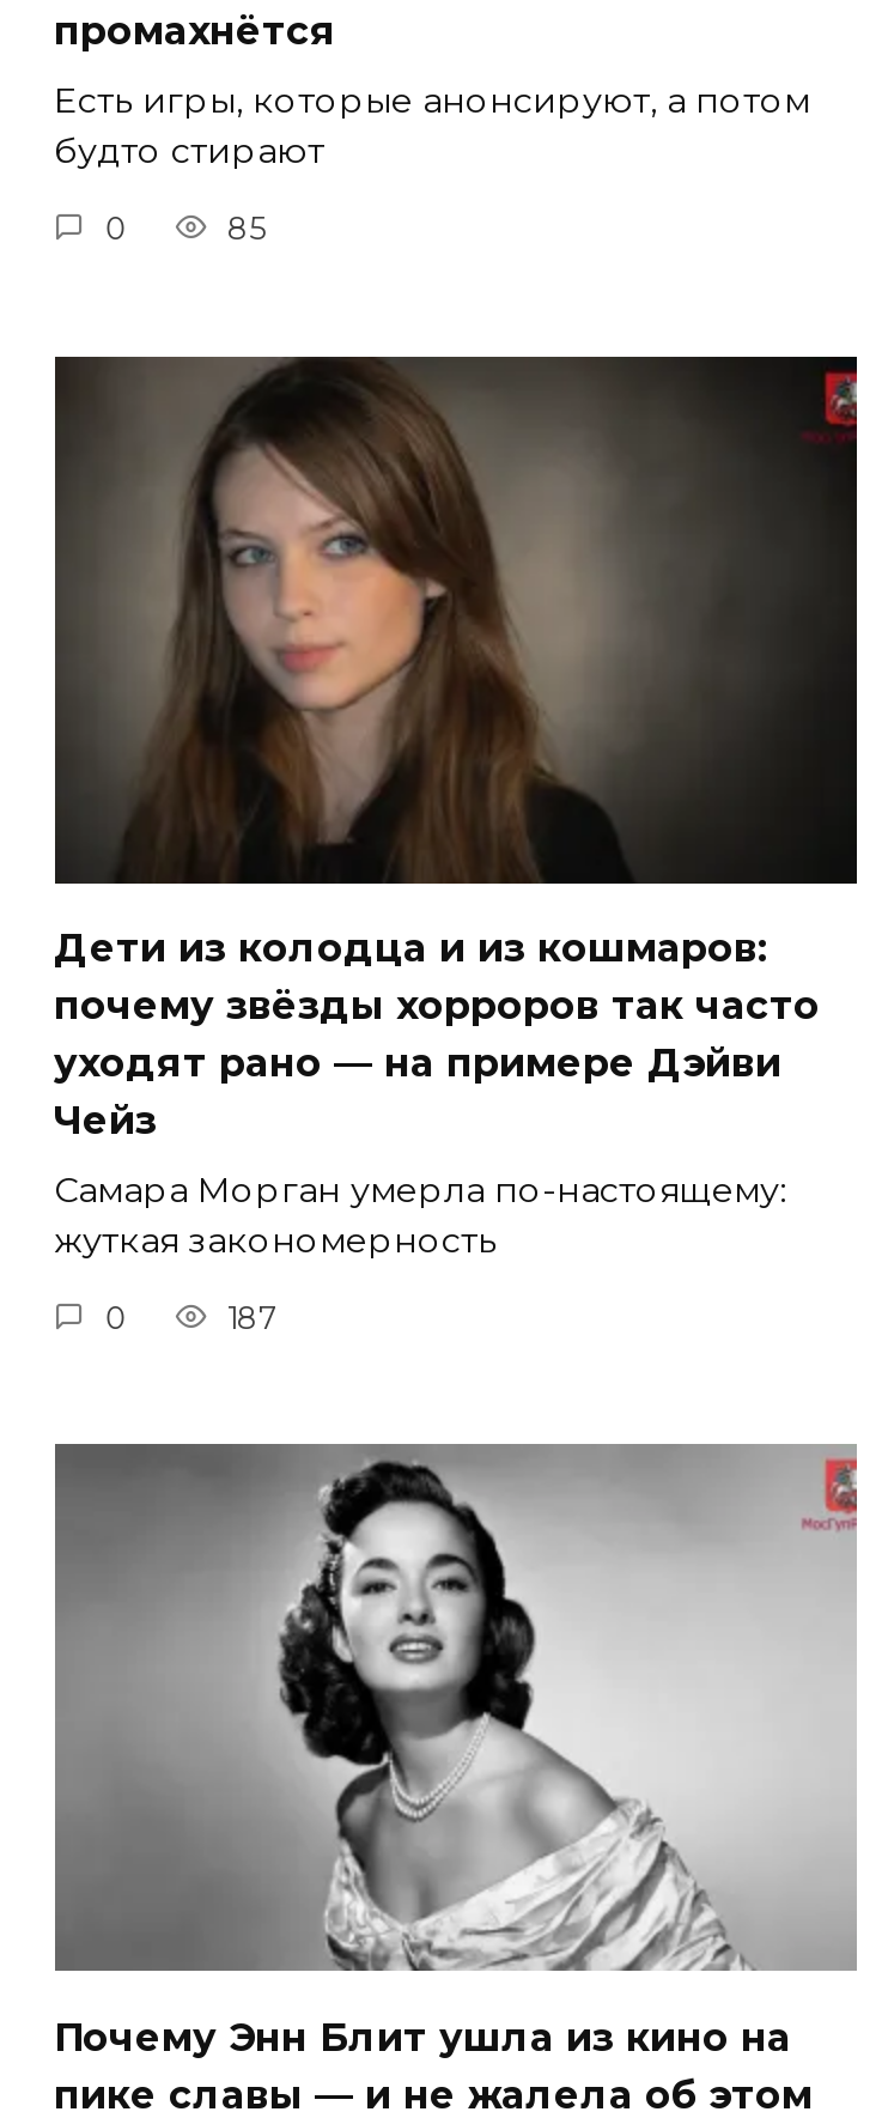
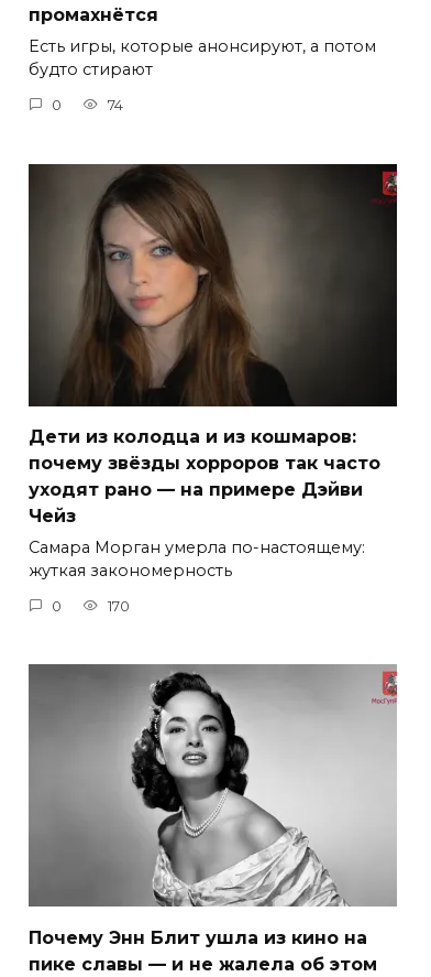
- 85
+ 74

- 187
+ 170
